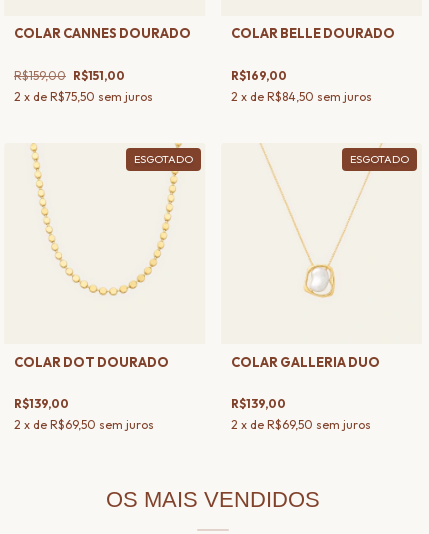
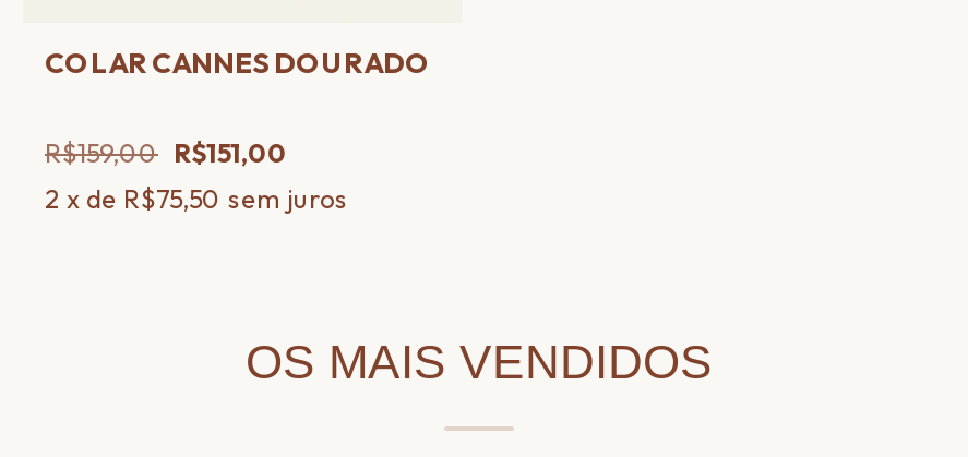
- COLAR BELLE DOURADO
- R$169,00
- 2 x de R$84,50 sem juros

- [image]
- ESGOTADO

- [image]
- ESGOTADO

- COLAR DOT DOURADO
- R$139,00
- 2 x de R$69,50 sem juros

- COLAR GALLERIA DUO
- R$139,00
- 2 x de R$69,50 sem juros
